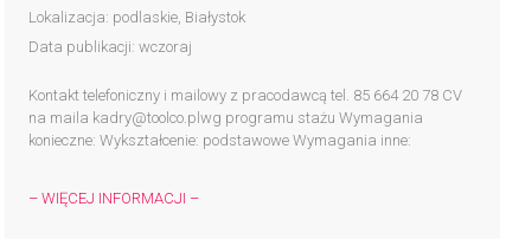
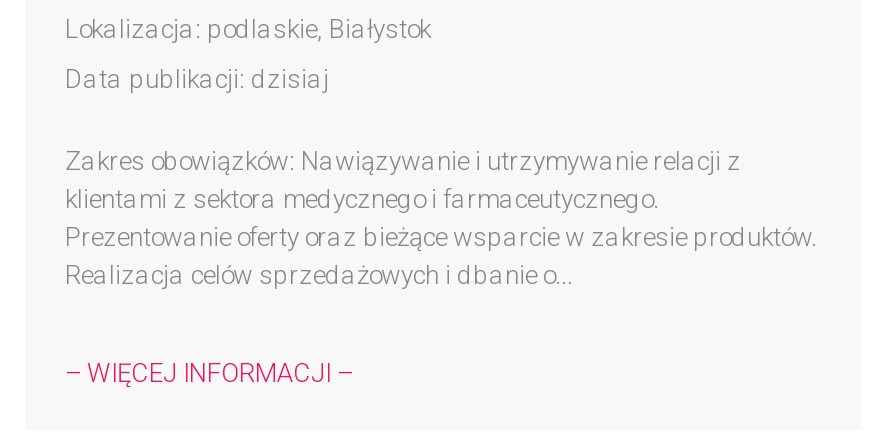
- Data publikacji: wczoraj
+ Data publikacji: dzisiaj

- Kontakt telefoniczny i mailowy z pracodawcą tel. 85 664 20 78 CV
- na maila kadry@toolco.plwg programu stażu Wymagania
- konieczne: Wykształcenie: podstawowe Wymagania inne:
+ Zakres obowiązków: Nawiązywanie i utrzymywanie relacji z
+ klientami z sektora medycznego i farmaceutycznego.
+ Prezentowanie oferty oraz bieżące wsparcie w zakresie produktów.
+ Realizacja celów sprzedażowych i dbanie o...
